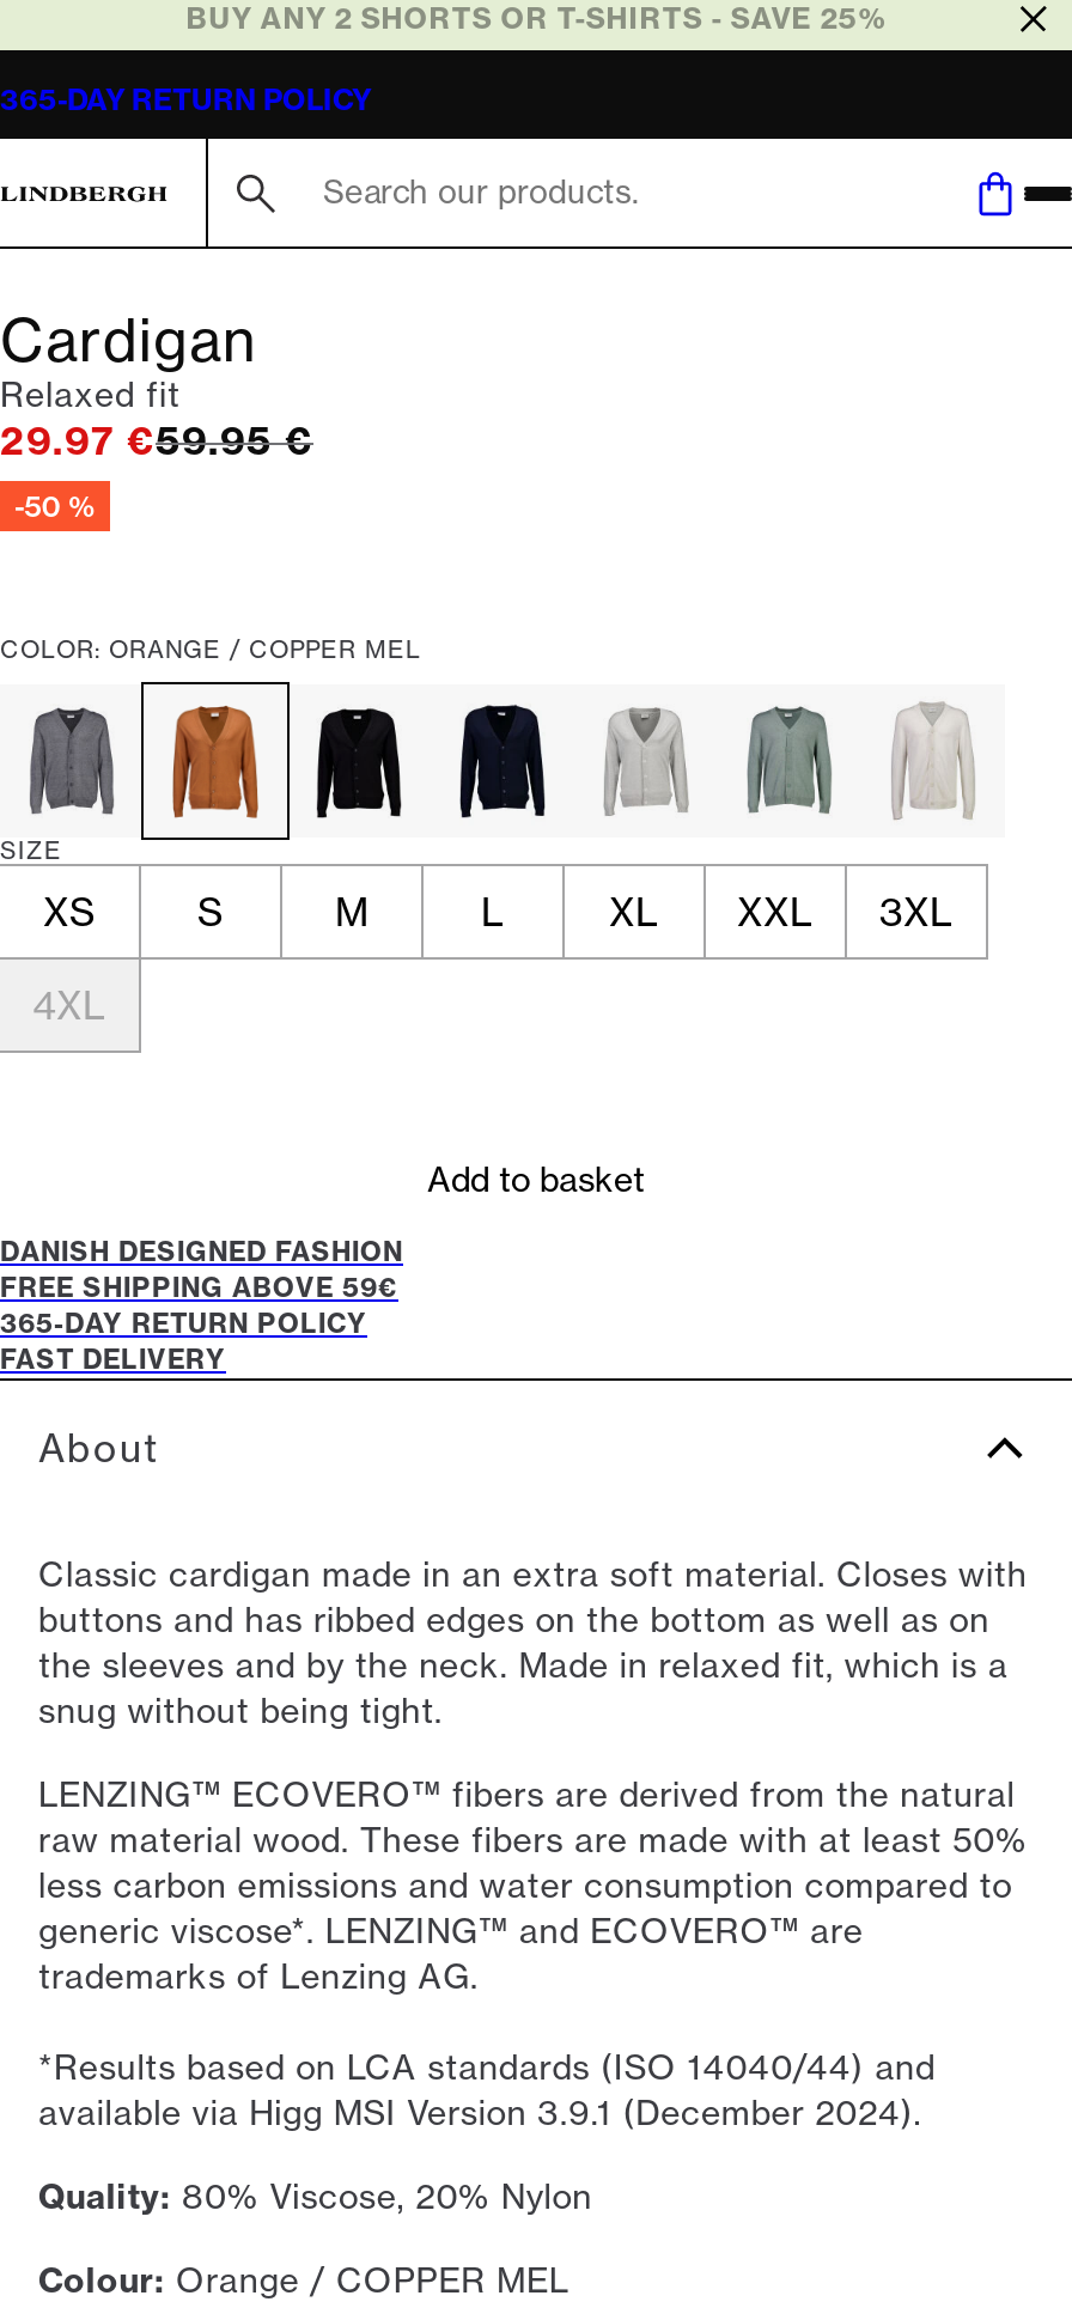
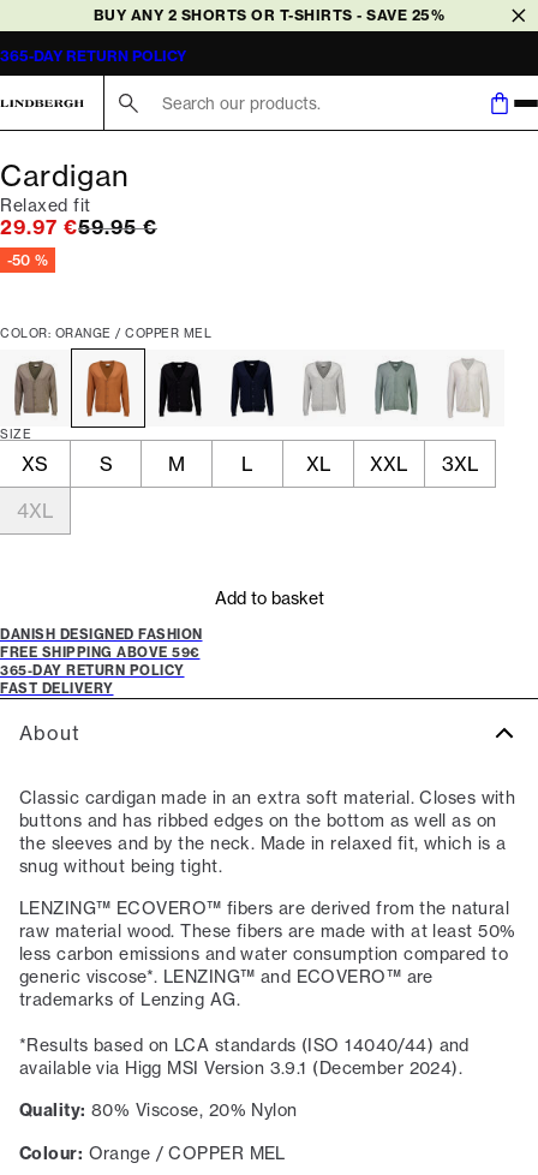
+ BUY ANY 2 SHORTS OR T-SHIRTS - SAVE 25%
